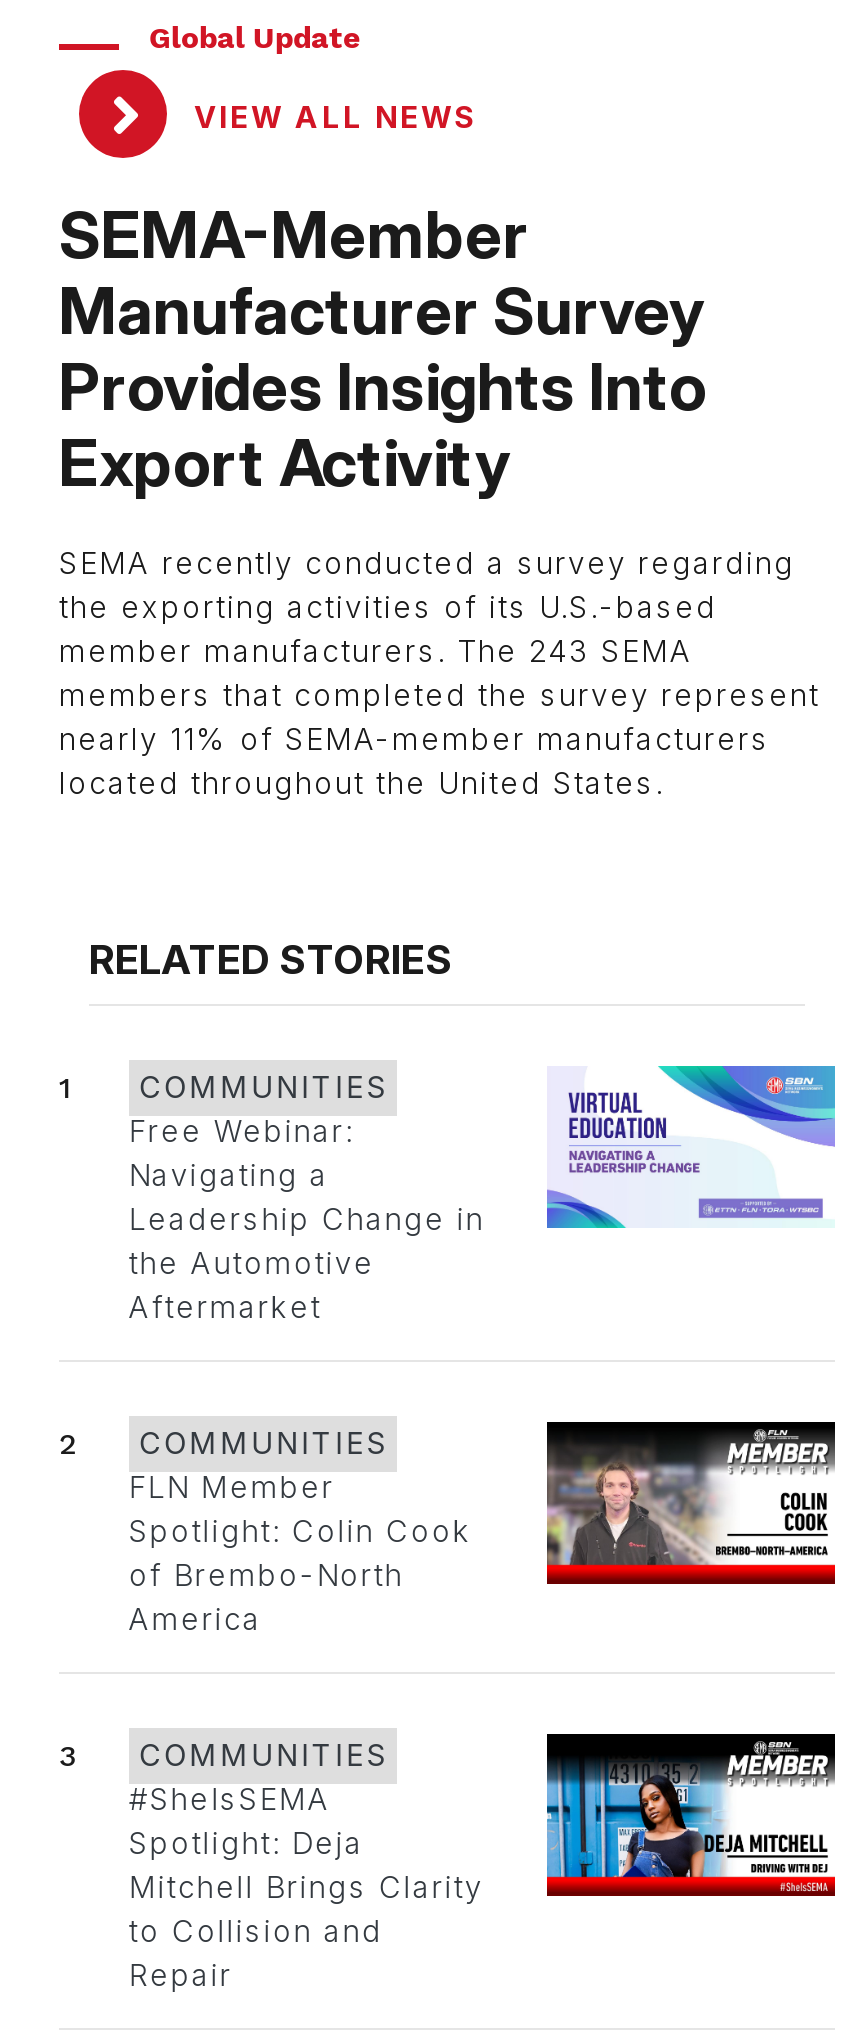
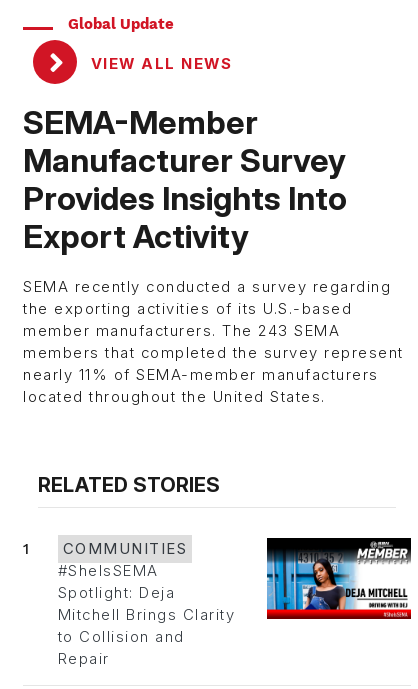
- [image]
- Free Webinar:
- Navigating a
- Leadership Change in
- the Automotive
- Aftermarket

- [image]
- 2
- COMMUNITIES
- FLN Member
- Spotlight: Colin Cook
- of Brembo-North
- America

- 3
- COMMUNITIES
